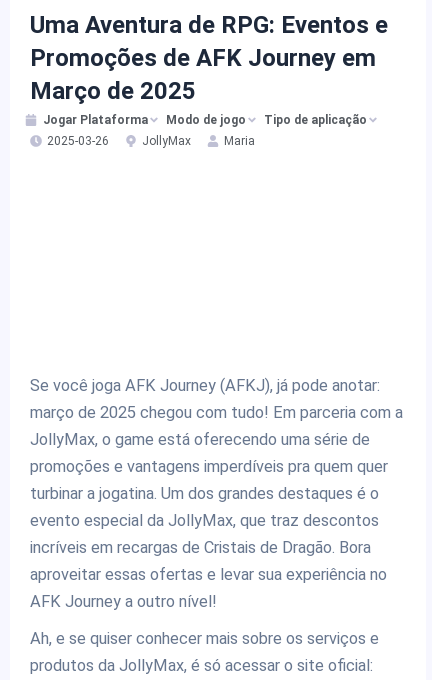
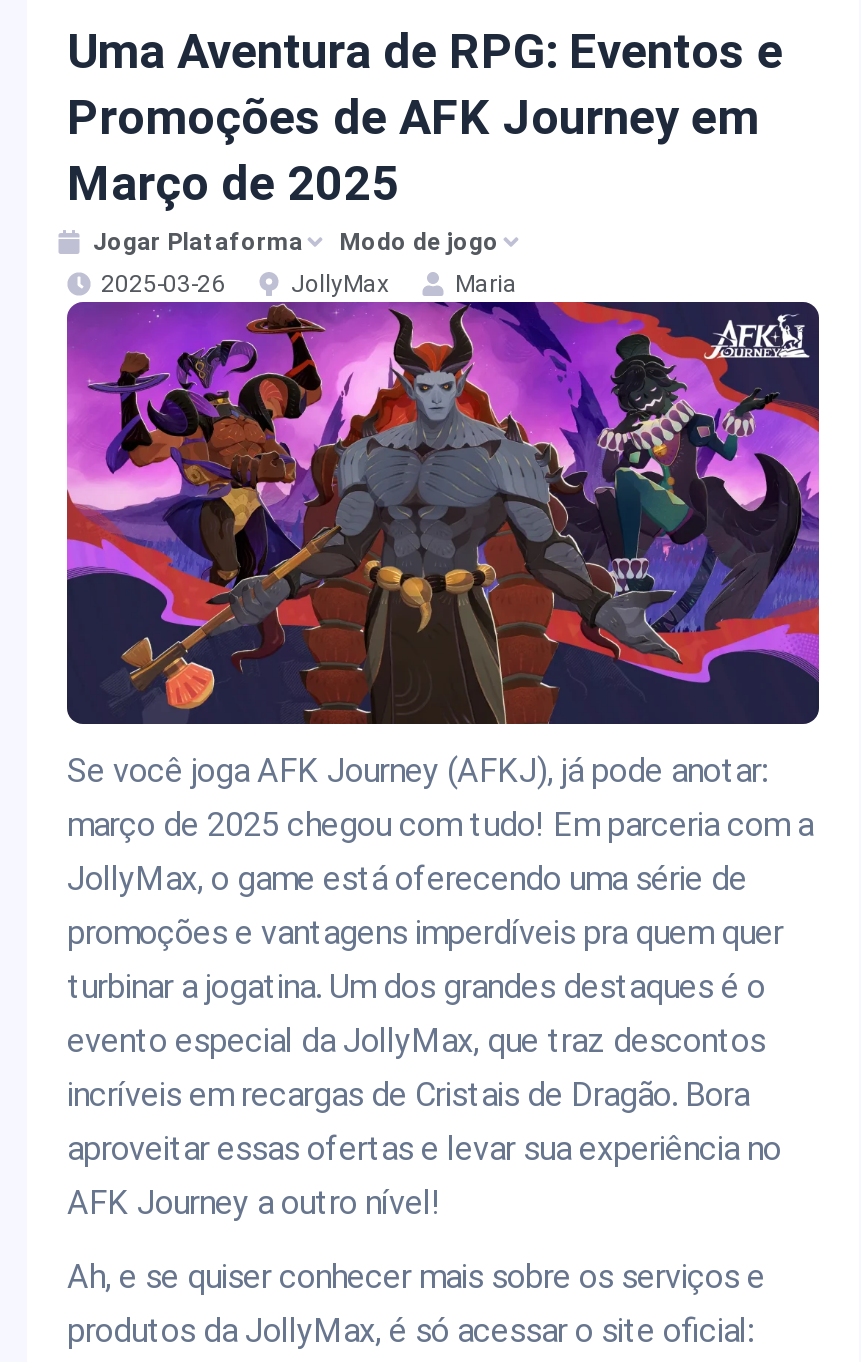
- Tipo de aplicação

+ [image]
